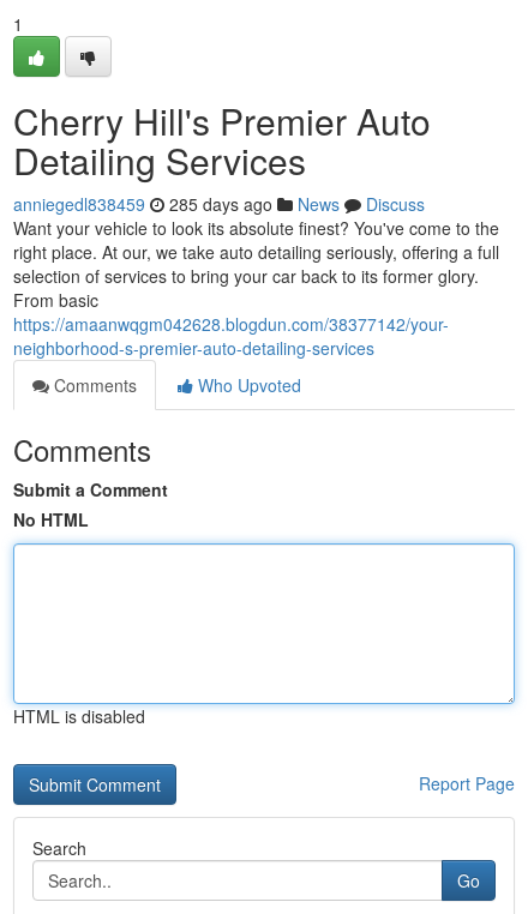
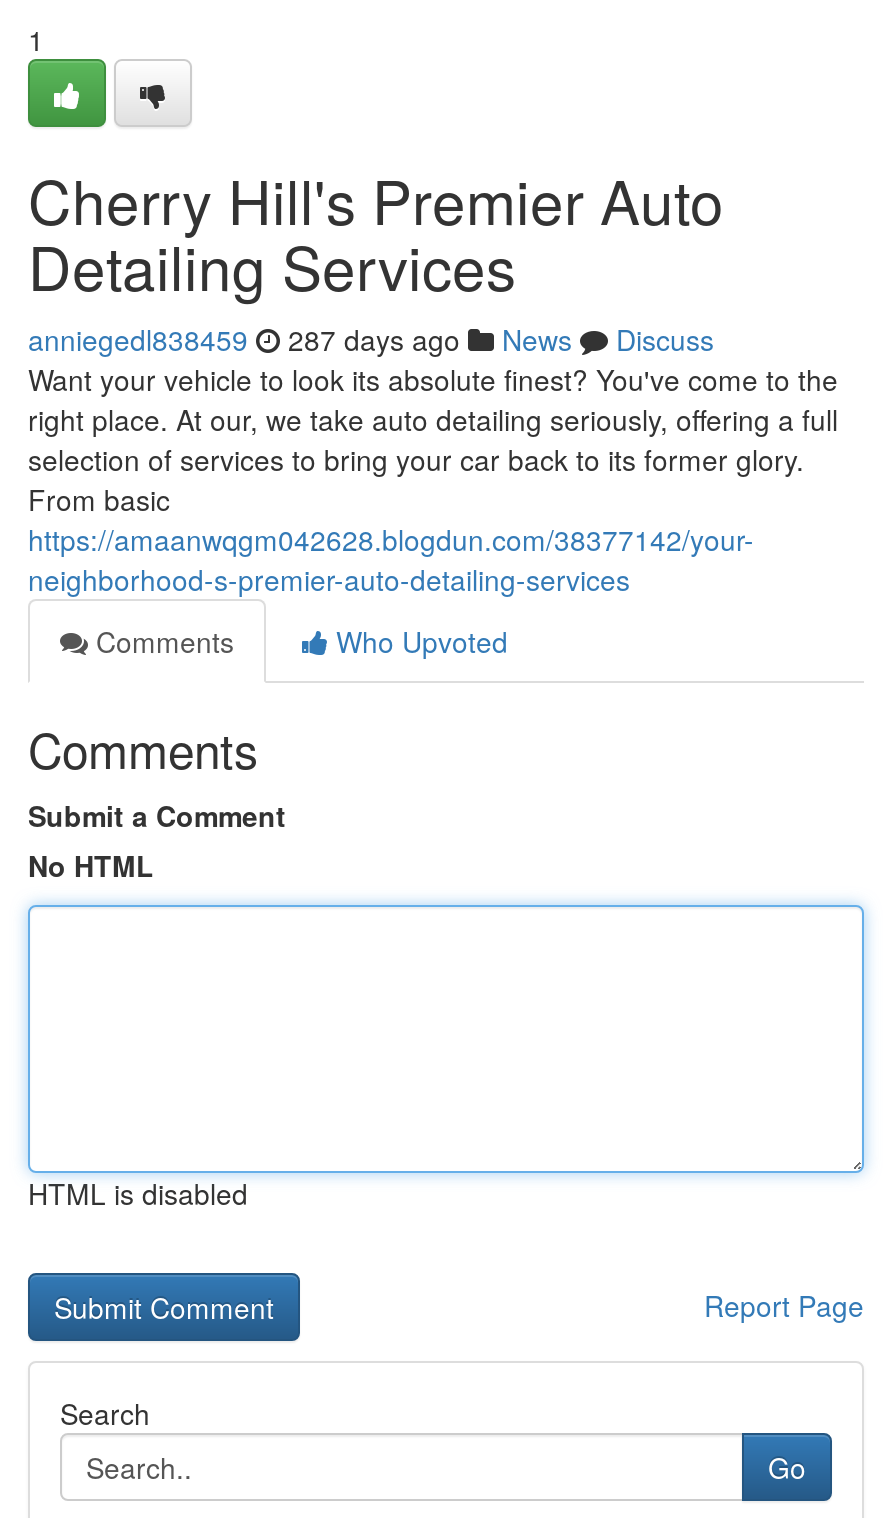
- anniegedl838459 285 days ago News Discuss
+ anniegedl838459 287 days ago News Discuss
